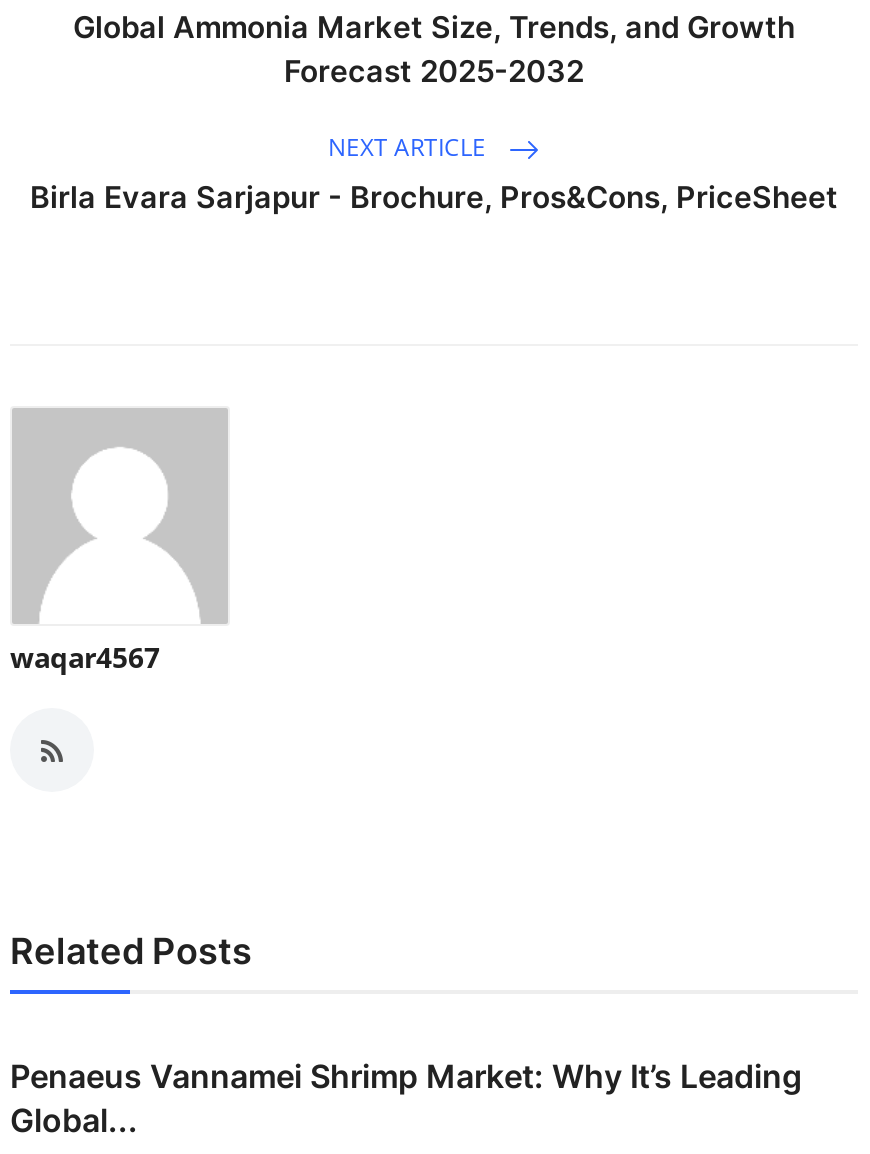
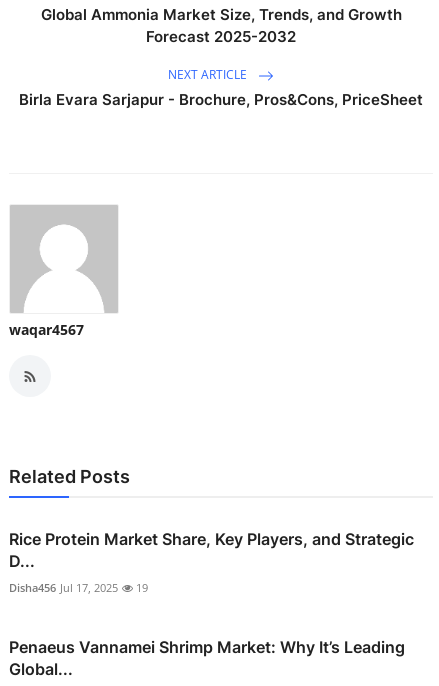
+ Rice Protein Market Share, Key Players, and Strategic
+ D...
+ Disha456 Jul 17, 2025
+ 19
